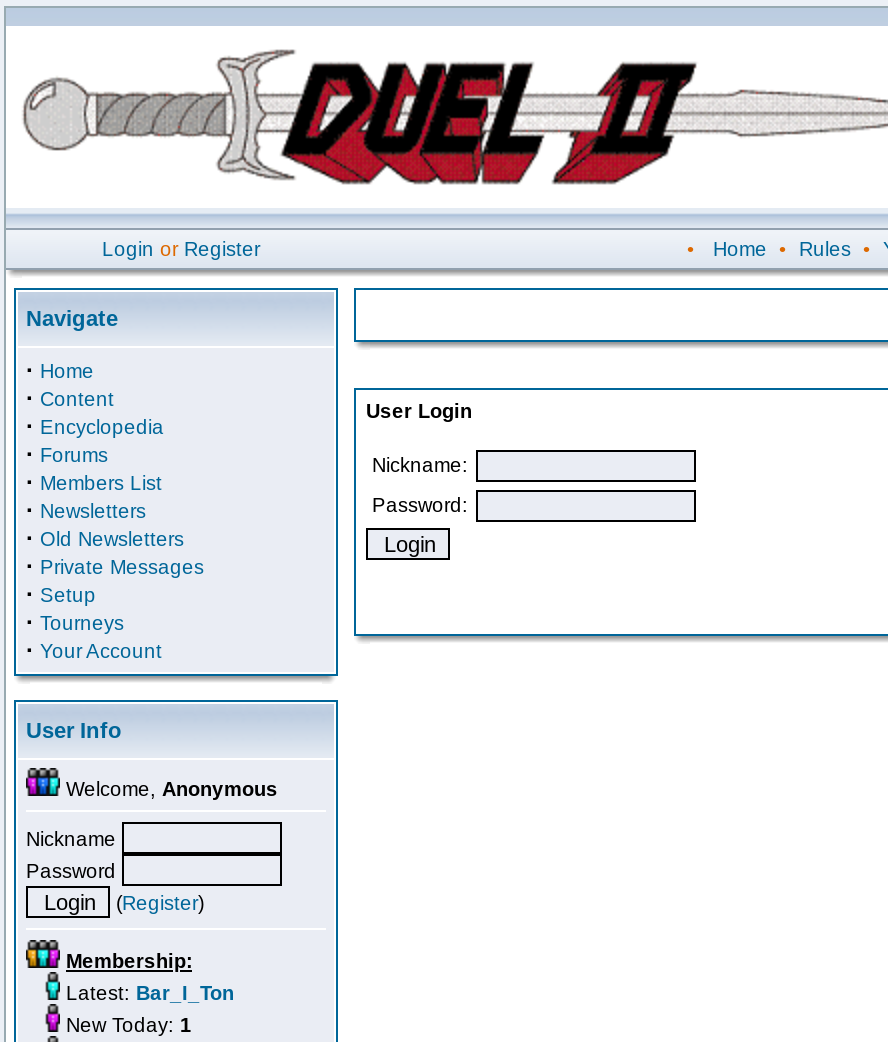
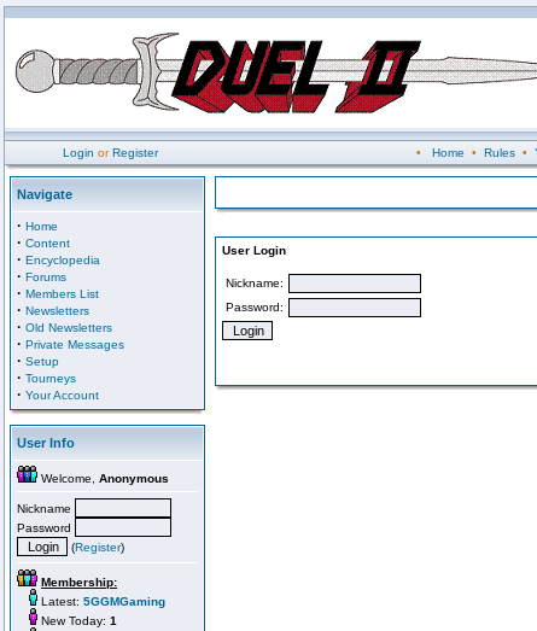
- Latest: Bar_I_Ton
+ Latest: 5GGMGaming
